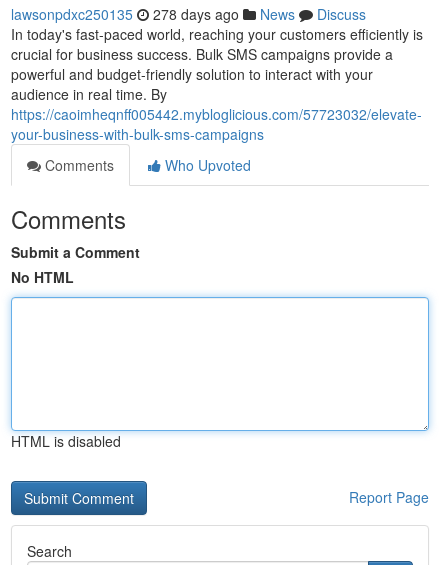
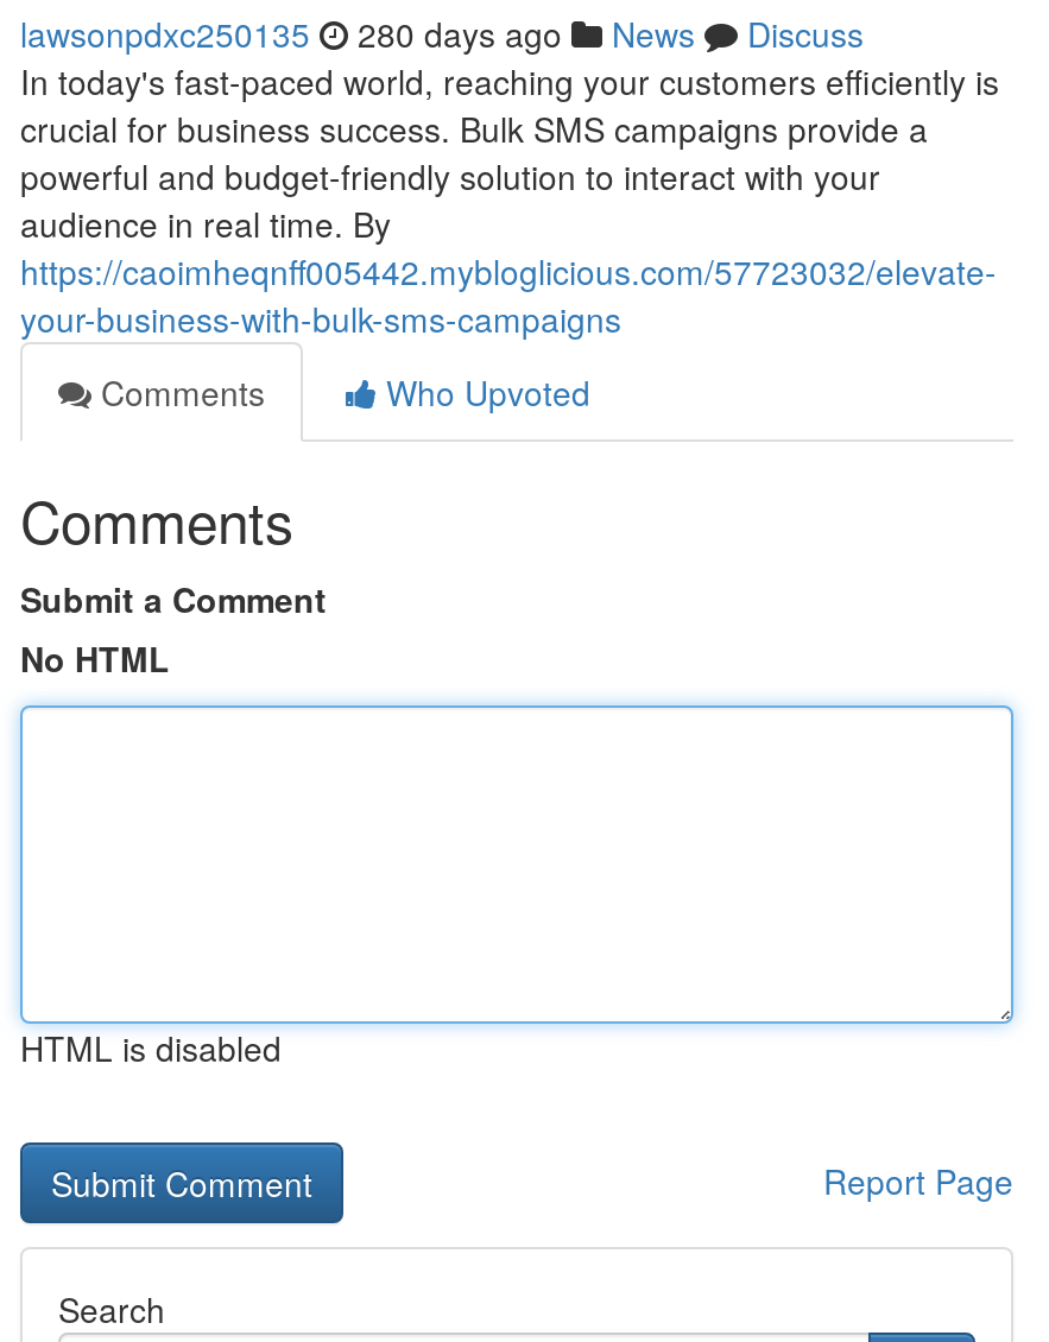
- lawsonpdxc250135 278 days ago News Discuss
+ lawsonpdxc250135 280 days ago News Discuss
